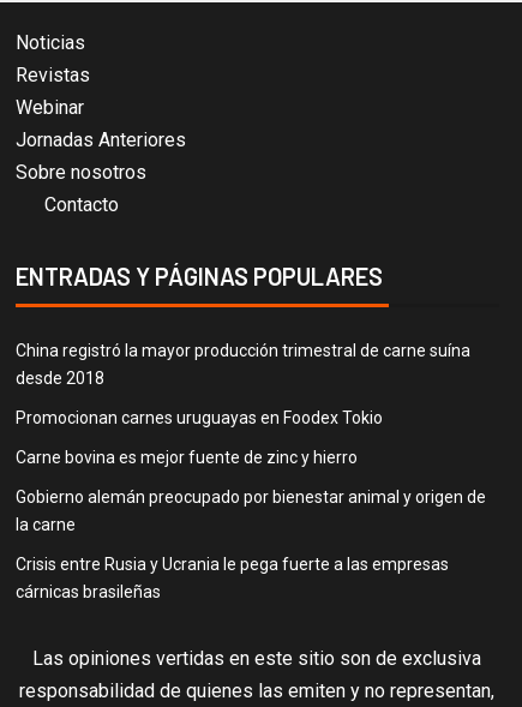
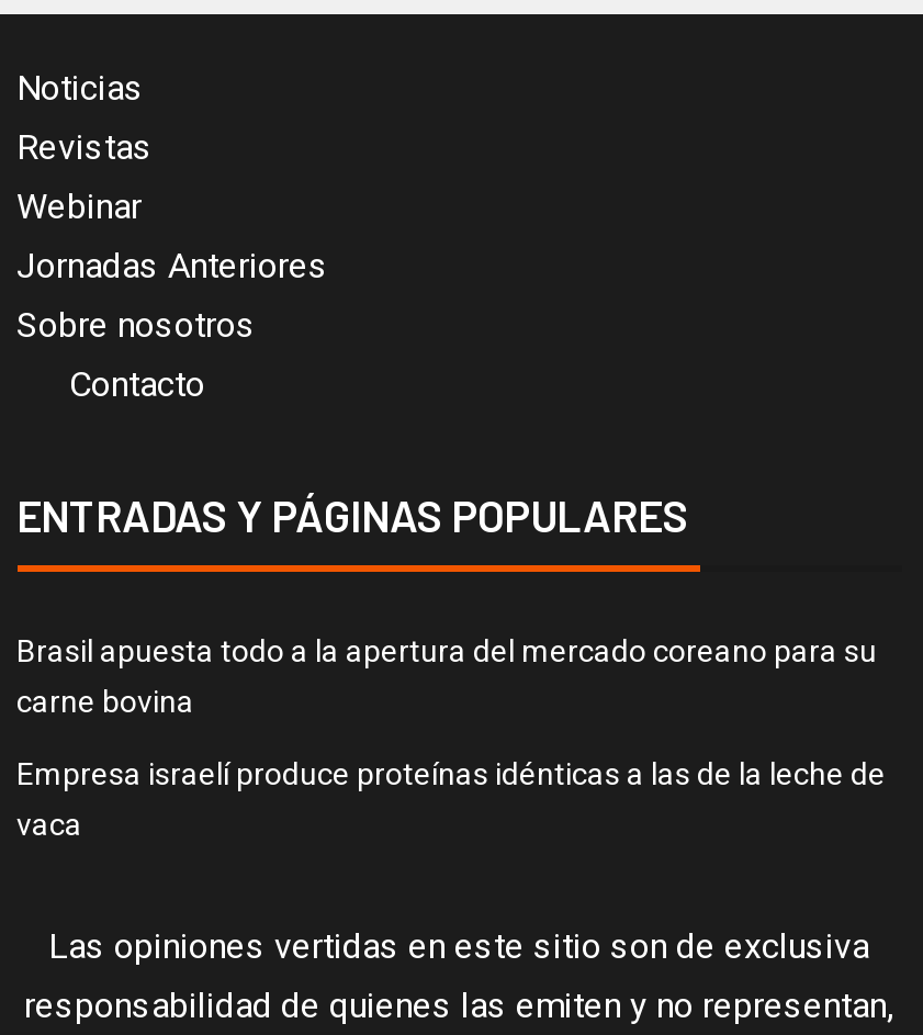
- China registró la mayor producción trimestral de carne suína
- desde 2018
- Promocionan carnes uruguayas en Foodex Tokio
- Carne bovina es mejor fuente de zinc y hierro
- Gobierno alemán preocupado por bienestar animal y origen de
- la carne
- Crisis entre Rusia y Ucrania le pega fuerte a las empresas
- cárnicas brasileñas
+ Brasil apuesta todo a la apertura del mercado coreano para su
+ carne bovina
+ Empresa israelí produce proteínas idénticas a las de la leche de
+ vaca
